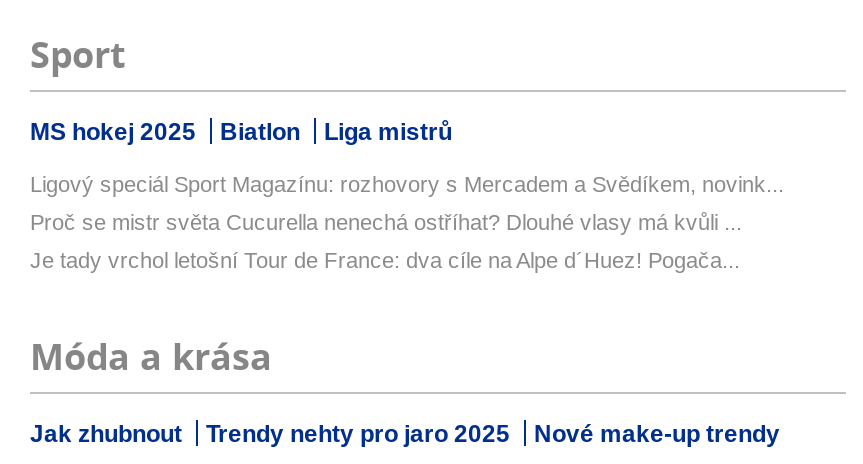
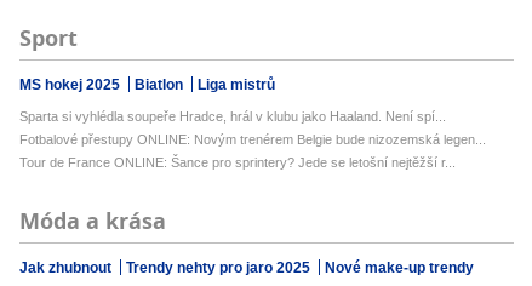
- Ligový speciál Sport Magazínu: rozhovory s Mercadem a Svědíkem, novink...
+ Sparta si vyhlédla soupeře Hradce, hrál v klubu jako Haaland. Není spí...

- Proč se mistr světa Cucurella nenechá ostříhat? Dlouhé vlasy má kvůli ...
+ Fotbalové přestupy ONLINE: Novým trenérem Belgie bude nizozemská legen...

- Je tady vrchol letošní Tour de France: dva cíle na Alpe d´Huez! Pogača...
+ Tour de France ONLINE: Šance pro sprintery? Jede se letošní nejtěžší r...
